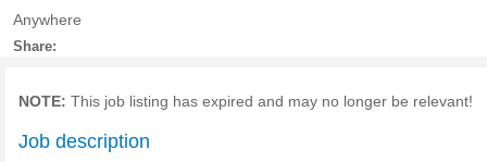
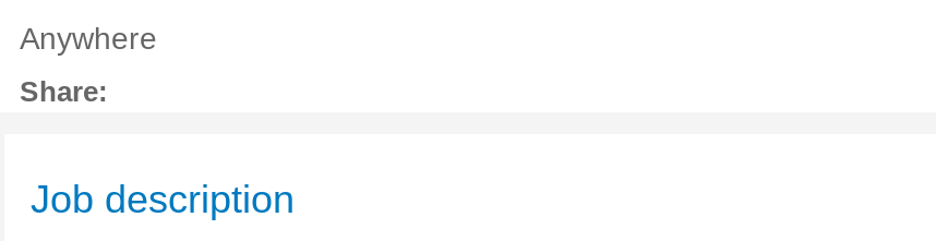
- NOTE: This job listing has expired and may no longer be relevant!
